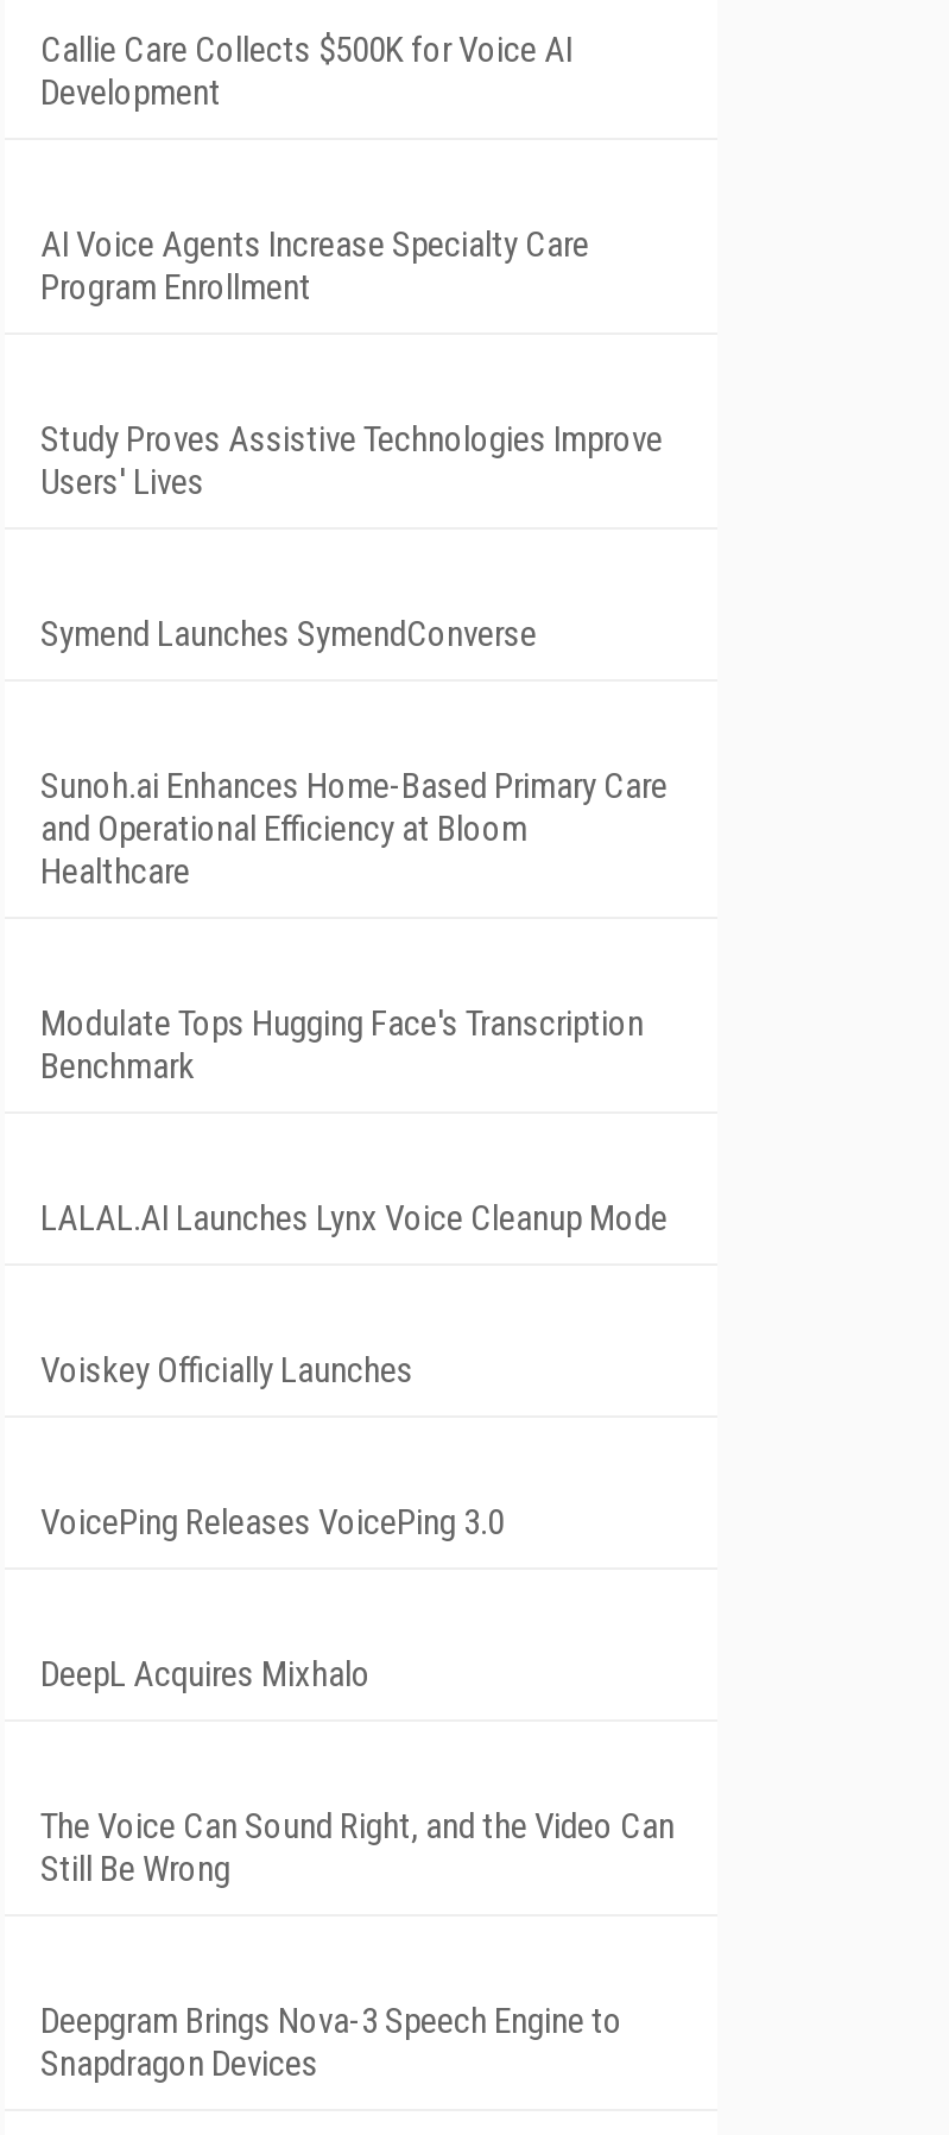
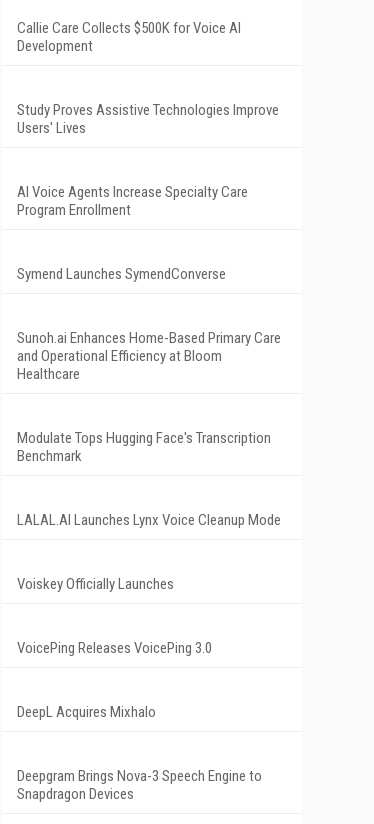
moved down: AI Voice Agents Increase Specialty Care | Program Enrollment

- The Voice Can Sound Right, and the Video Can
- Still Be Wrong
